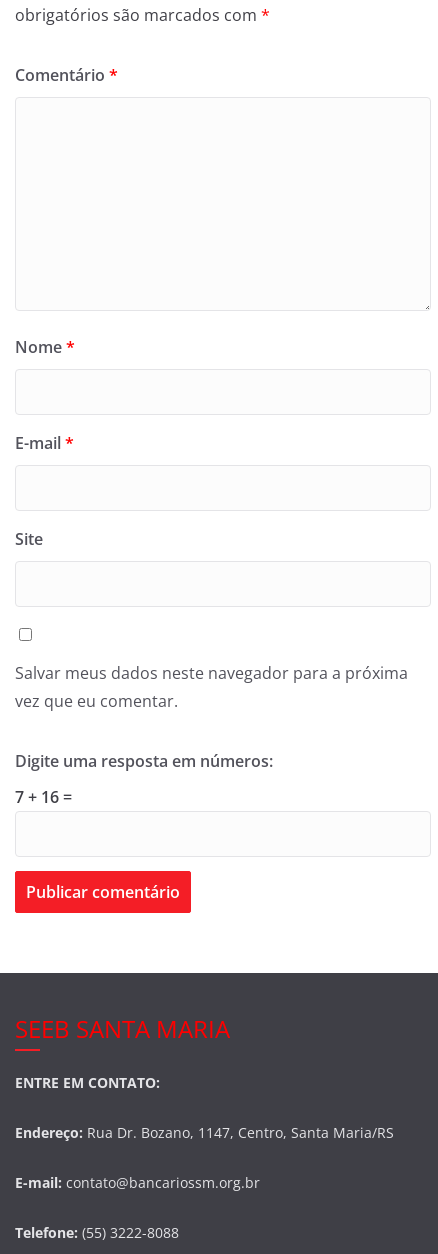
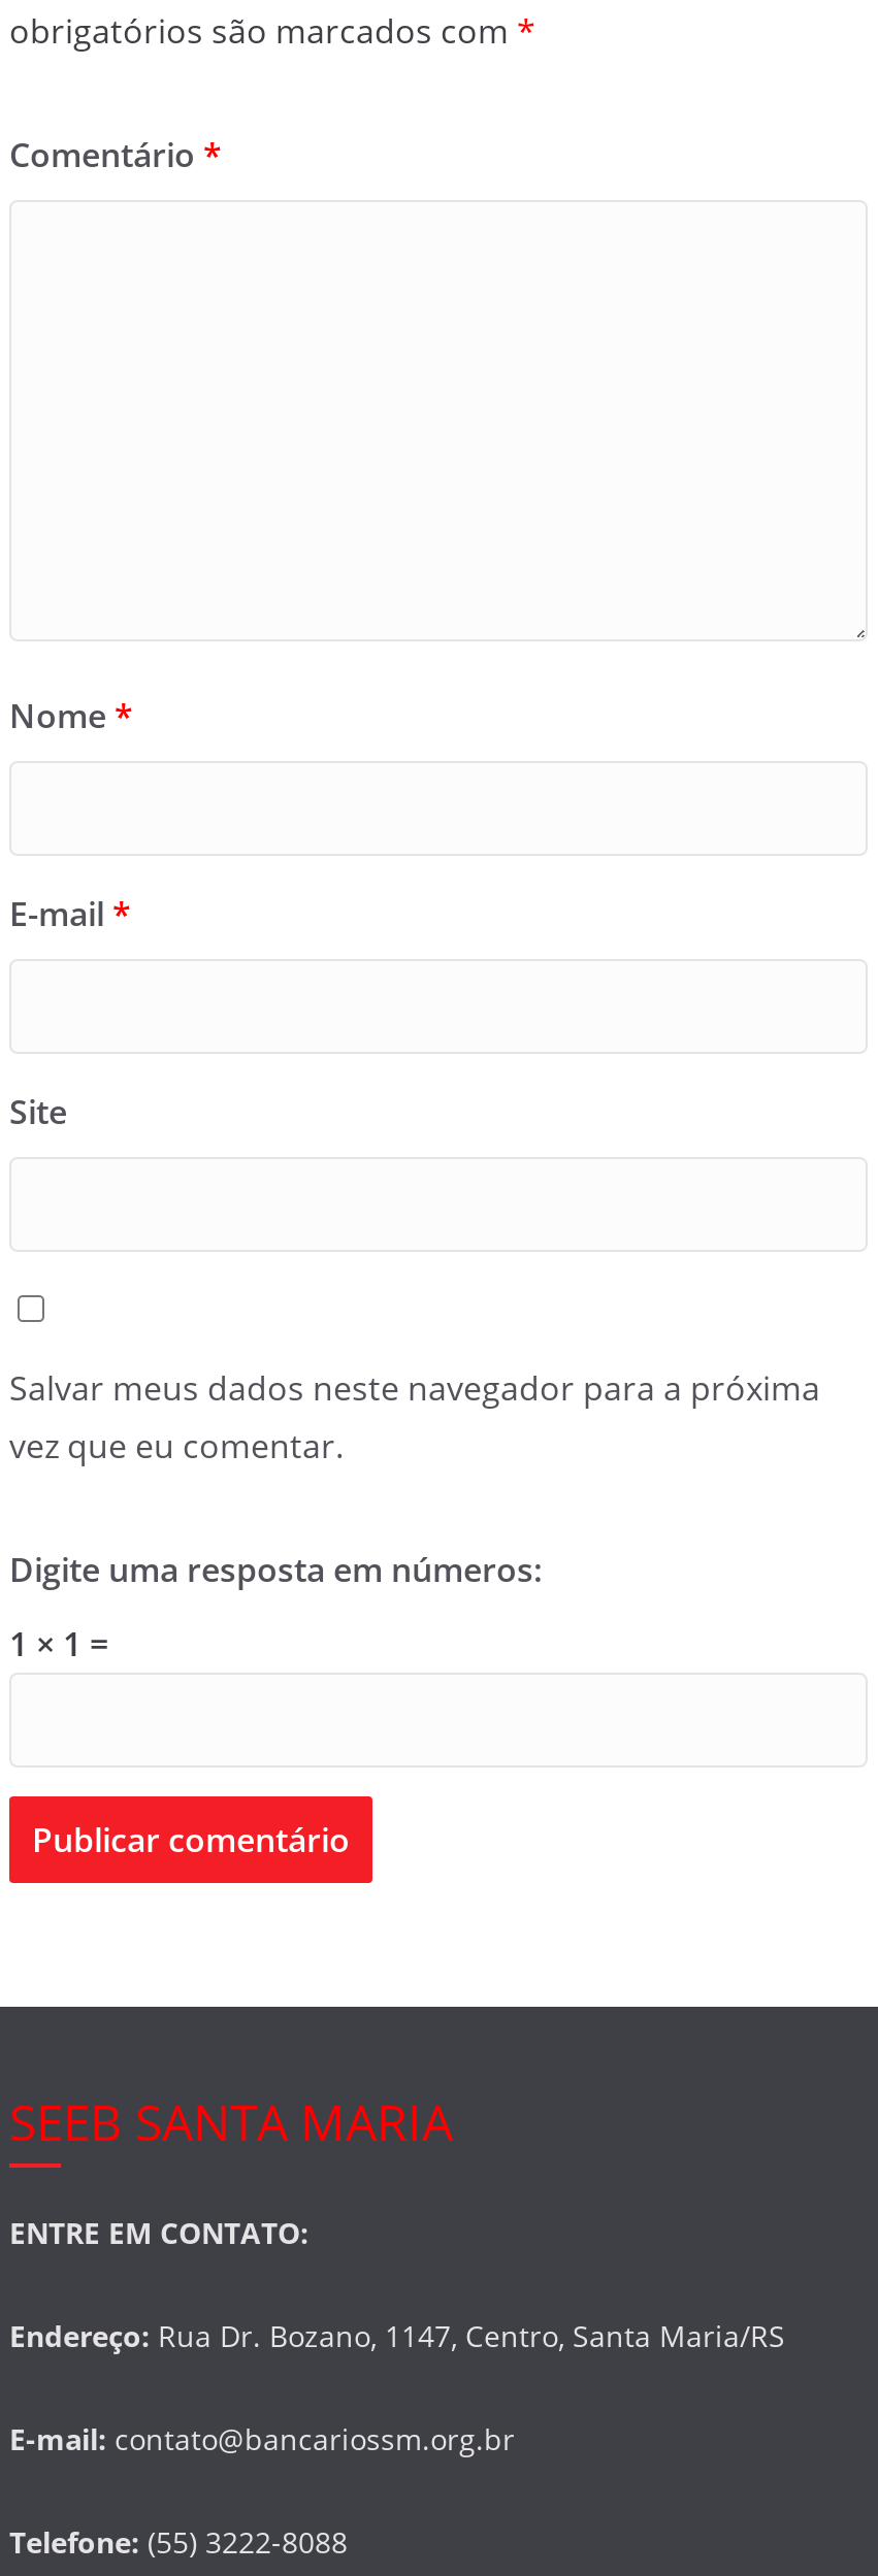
- 7 + 16 =
+ 1 × 1 =
